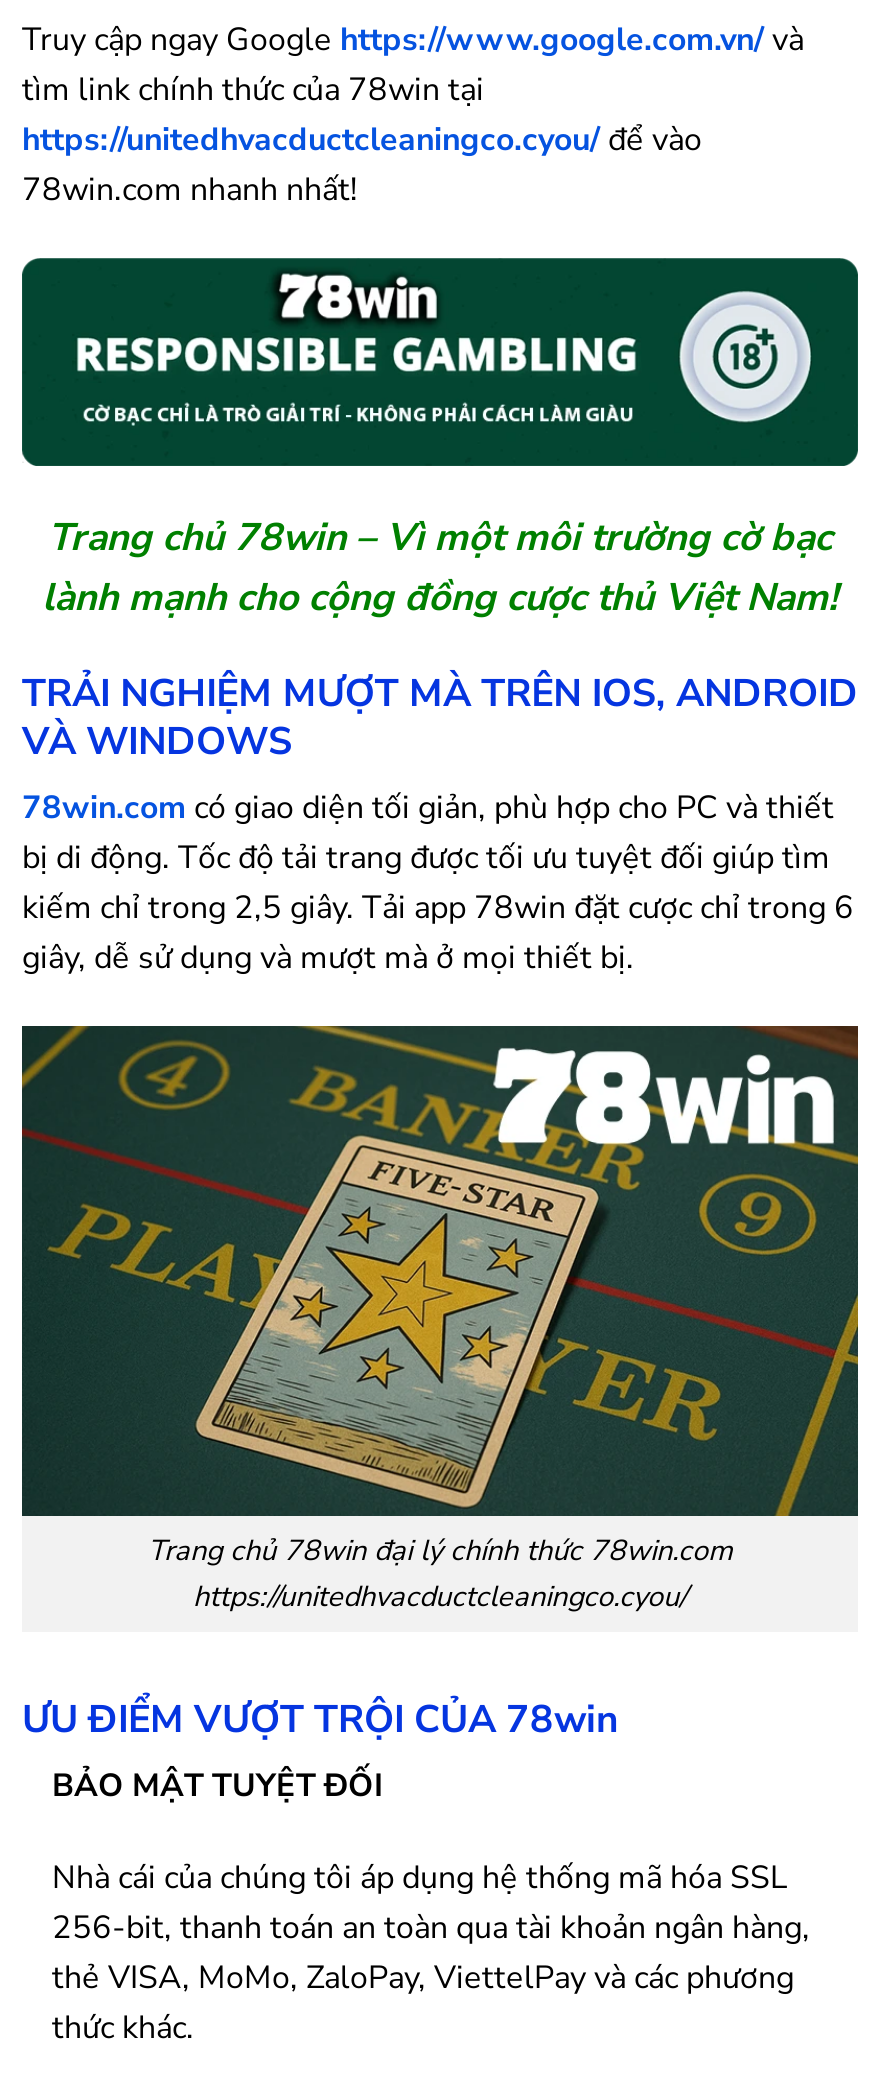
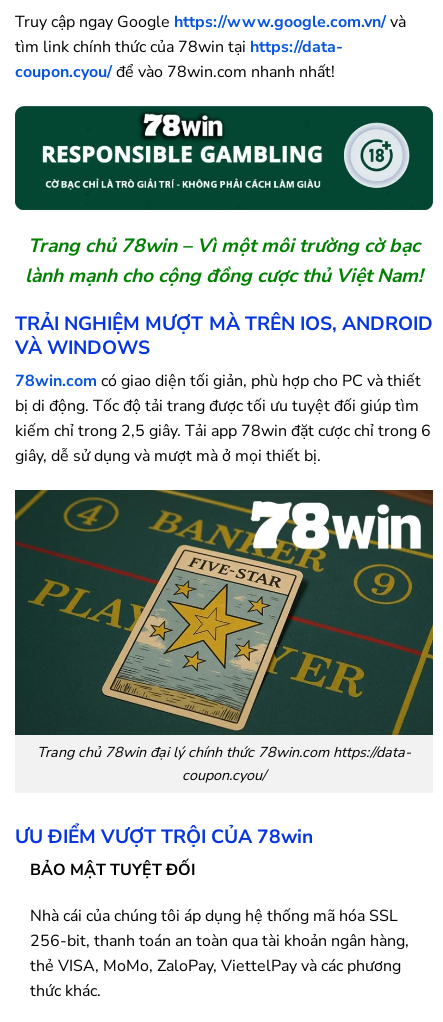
- tìm link chính thức của 78win tại
- https://unitedhvacductcleaningco.cyou/ để vào
- 78win.com nhanh nhất!
+ tìm link chính thức của 78win tại https://data-
+ coupon.cyou/ để vào 78win.com nhanh nhất!

- Trang chủ 78win đại lý chính thức 78win.com
- https://unitedhvacductcleaningco.cyou/
+ Trang chủ 78win đại lý chính thức 78win.com https://data-
+ coupon.cyou/
